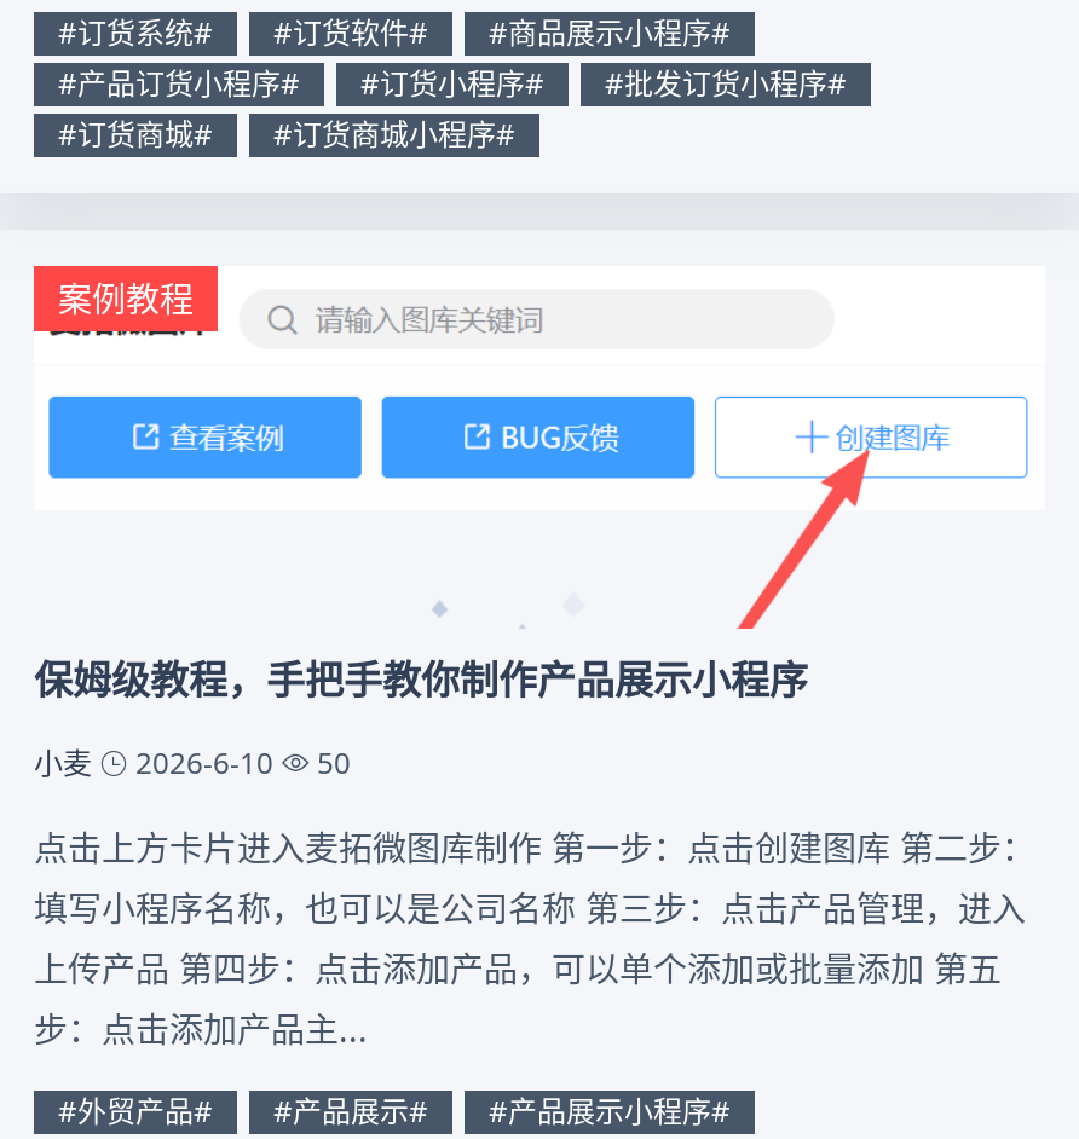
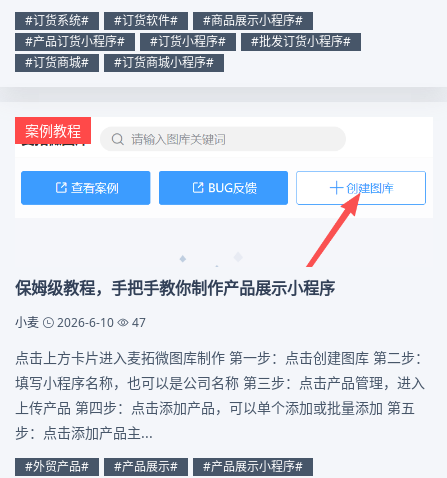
- 小麦 2026-6-10 50
+ 小麦 2026-6-10 47
